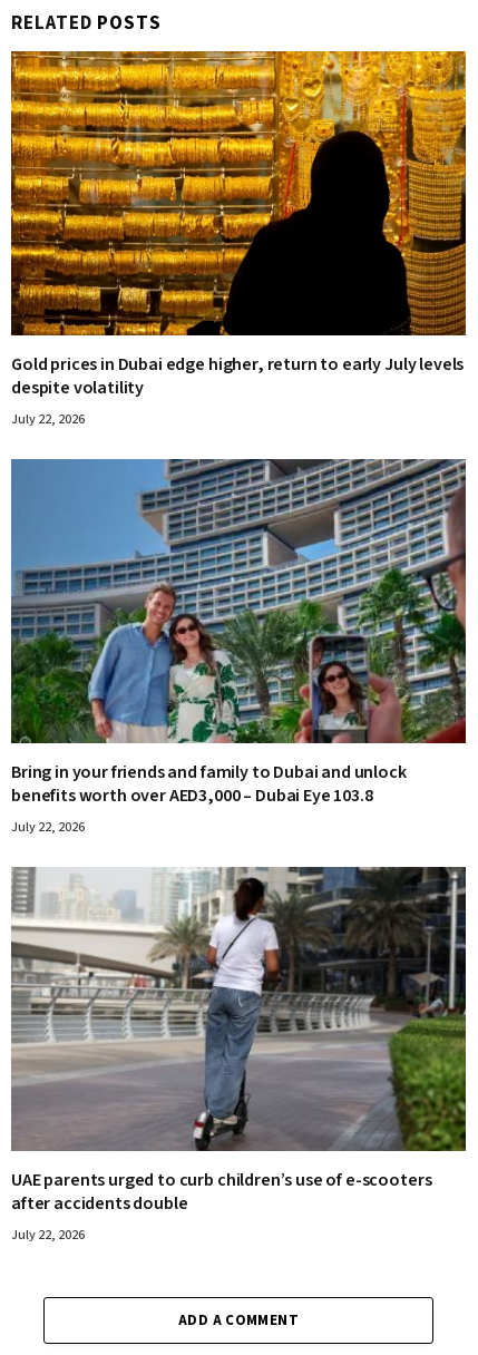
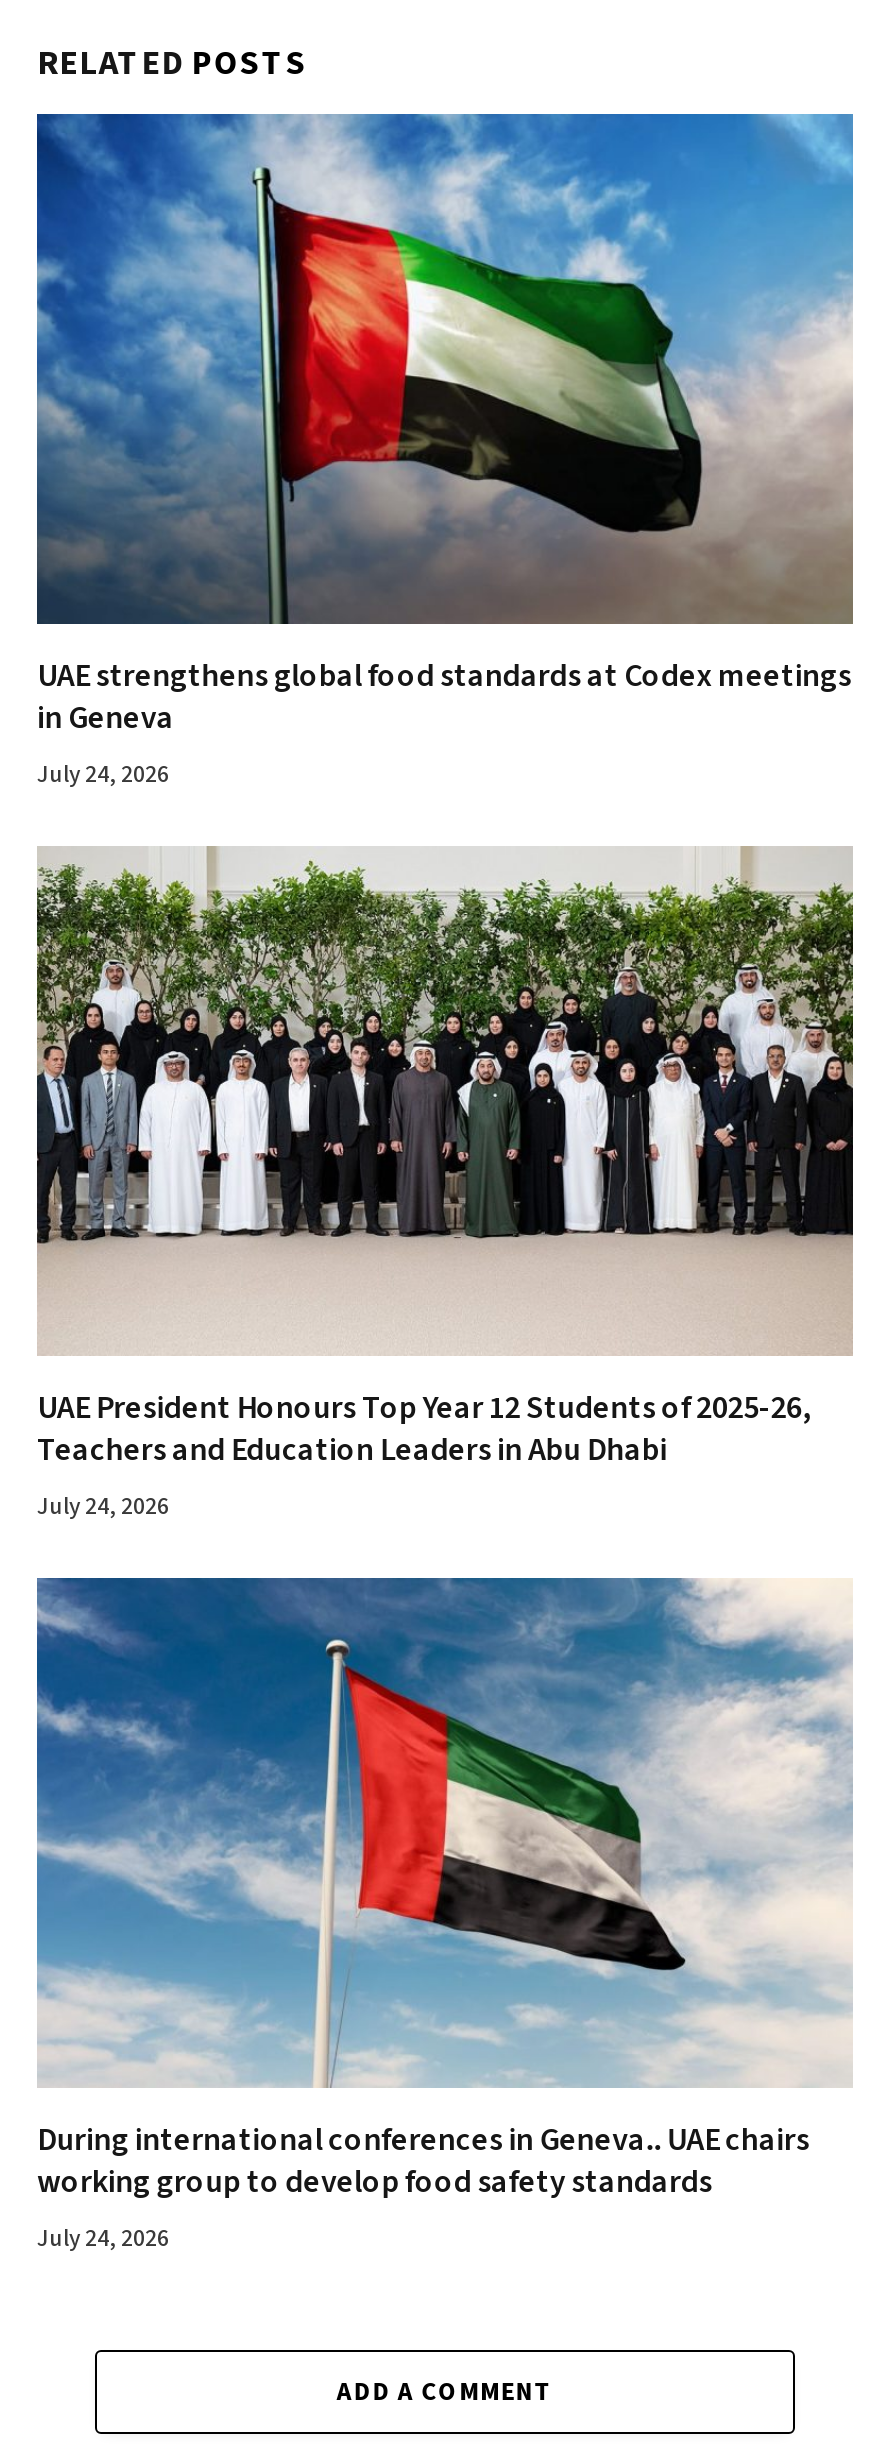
- [image]
- Gold prices in Dubai edge higher, return to early July levels
- despite volatility
- July 22, 2026
+ [image]
+ UAE strengthens global food standards at Codex meetings
+ in Geneva
+ July 24, 2026

- [image]
- Bring in your friends and family to Dubai and unlock
- benefits worth over AED3,000 – Dubai Eye 103.8
- July 22, 2026
+ [image]
+ UAE President Honours Top Year 12 Students of 2025-26,
+ Teachers and Education Leaders in Abu Dhabi
+ July 24, 2026

- [image]
- UAE parents urged to curb children’s use of e-scooters
- after accidents double
- July 22, 2026
+ [image]
+ During international conferences in Geneva.. UAE chairs
+ working group to develop food safety standards
+ July 24, 2026
